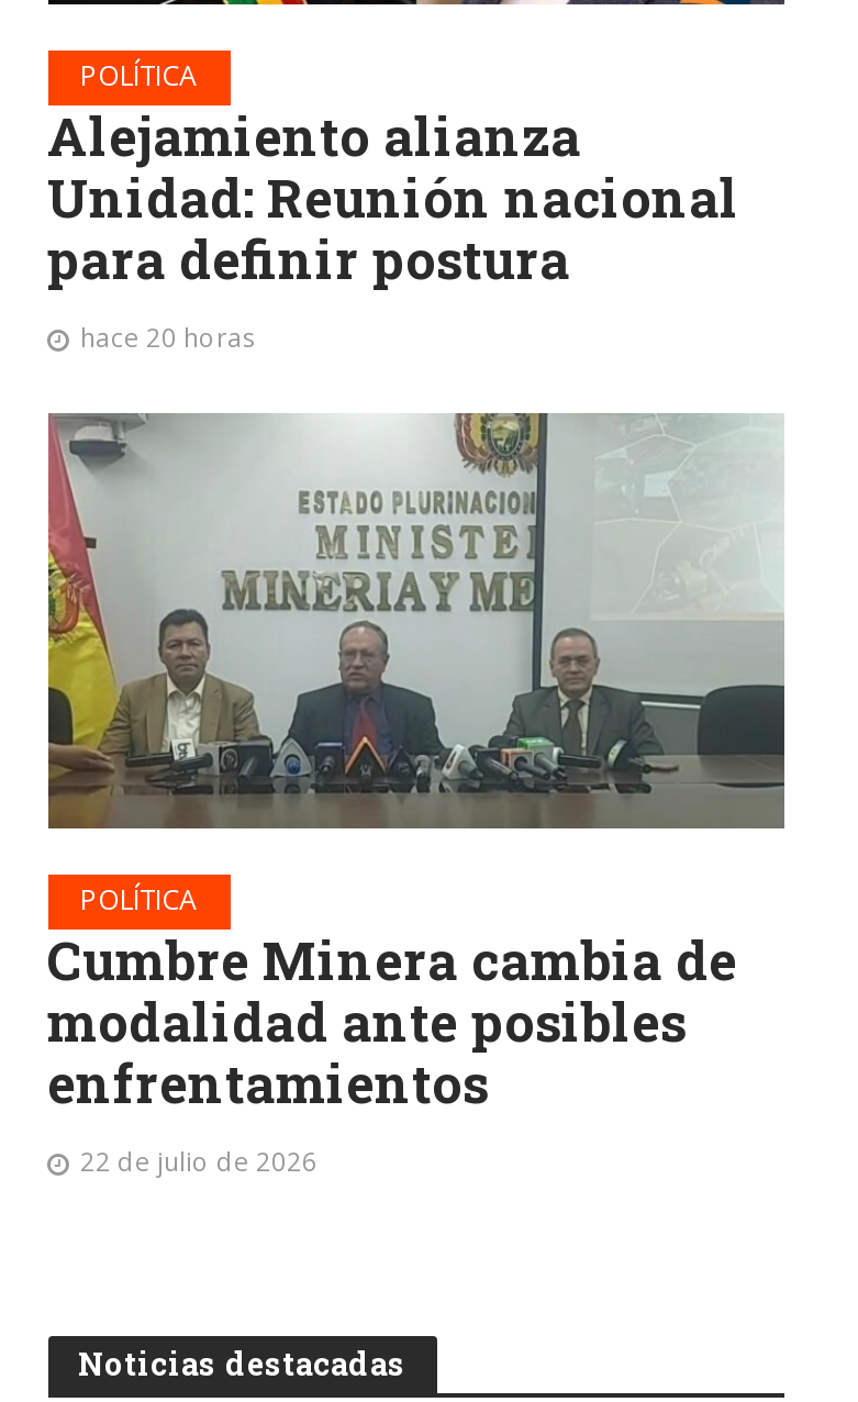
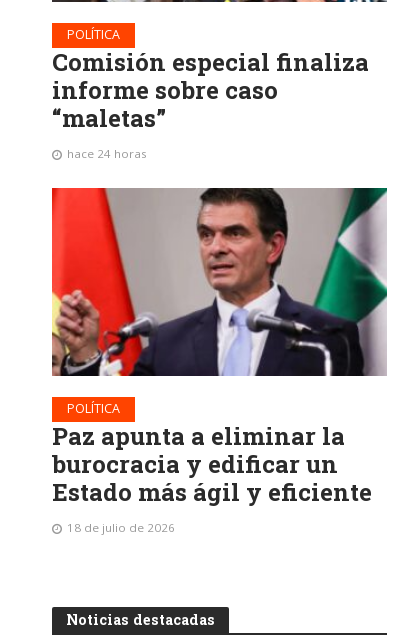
- Alejamiento alianza
- Unidad: Reunión nacional
- para definir postura
- hace 20 horas
+ Comisión especial finaliza
+ informe sobre caso
+ “maletas”
+ hace 24 horas

- [image]
+ [image]

- Cumbre Minera cambia de
- modalidad ante posibles
- enfrentamientos
- 22 de julio de 2026
+ Paz apunta a eliminar la
+ burocracia y edificar un
+ Estado más ágil y eficiente
+ 18 de julio de 2026
